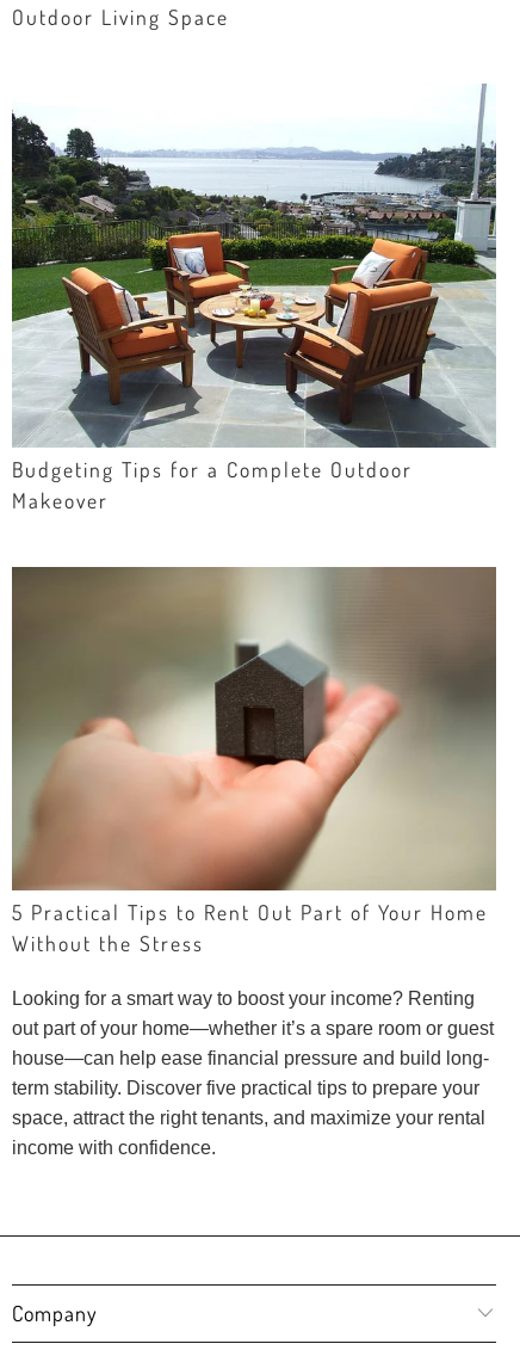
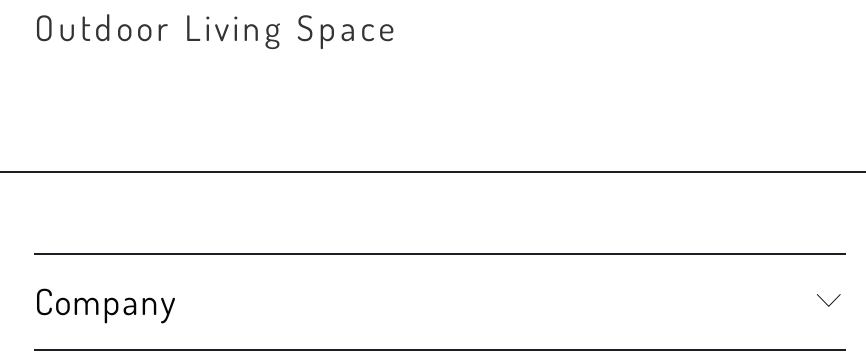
- [image]
- Budgeting Tips for a Complete Outdoor
- Makeover

- [image]
- 5 Practical Tips to Rent Out Part of Your Home
- Without the Stress
- Looking for a smart way to boost your income? Renting
- out part of your home—whether it’s a spare room or guest
- house—can help ease financial pressure and build long-
- term stability. Discover five practical tips to prepare your
- space, attract the right tenants, and maximize your rental
- income with confidence.
